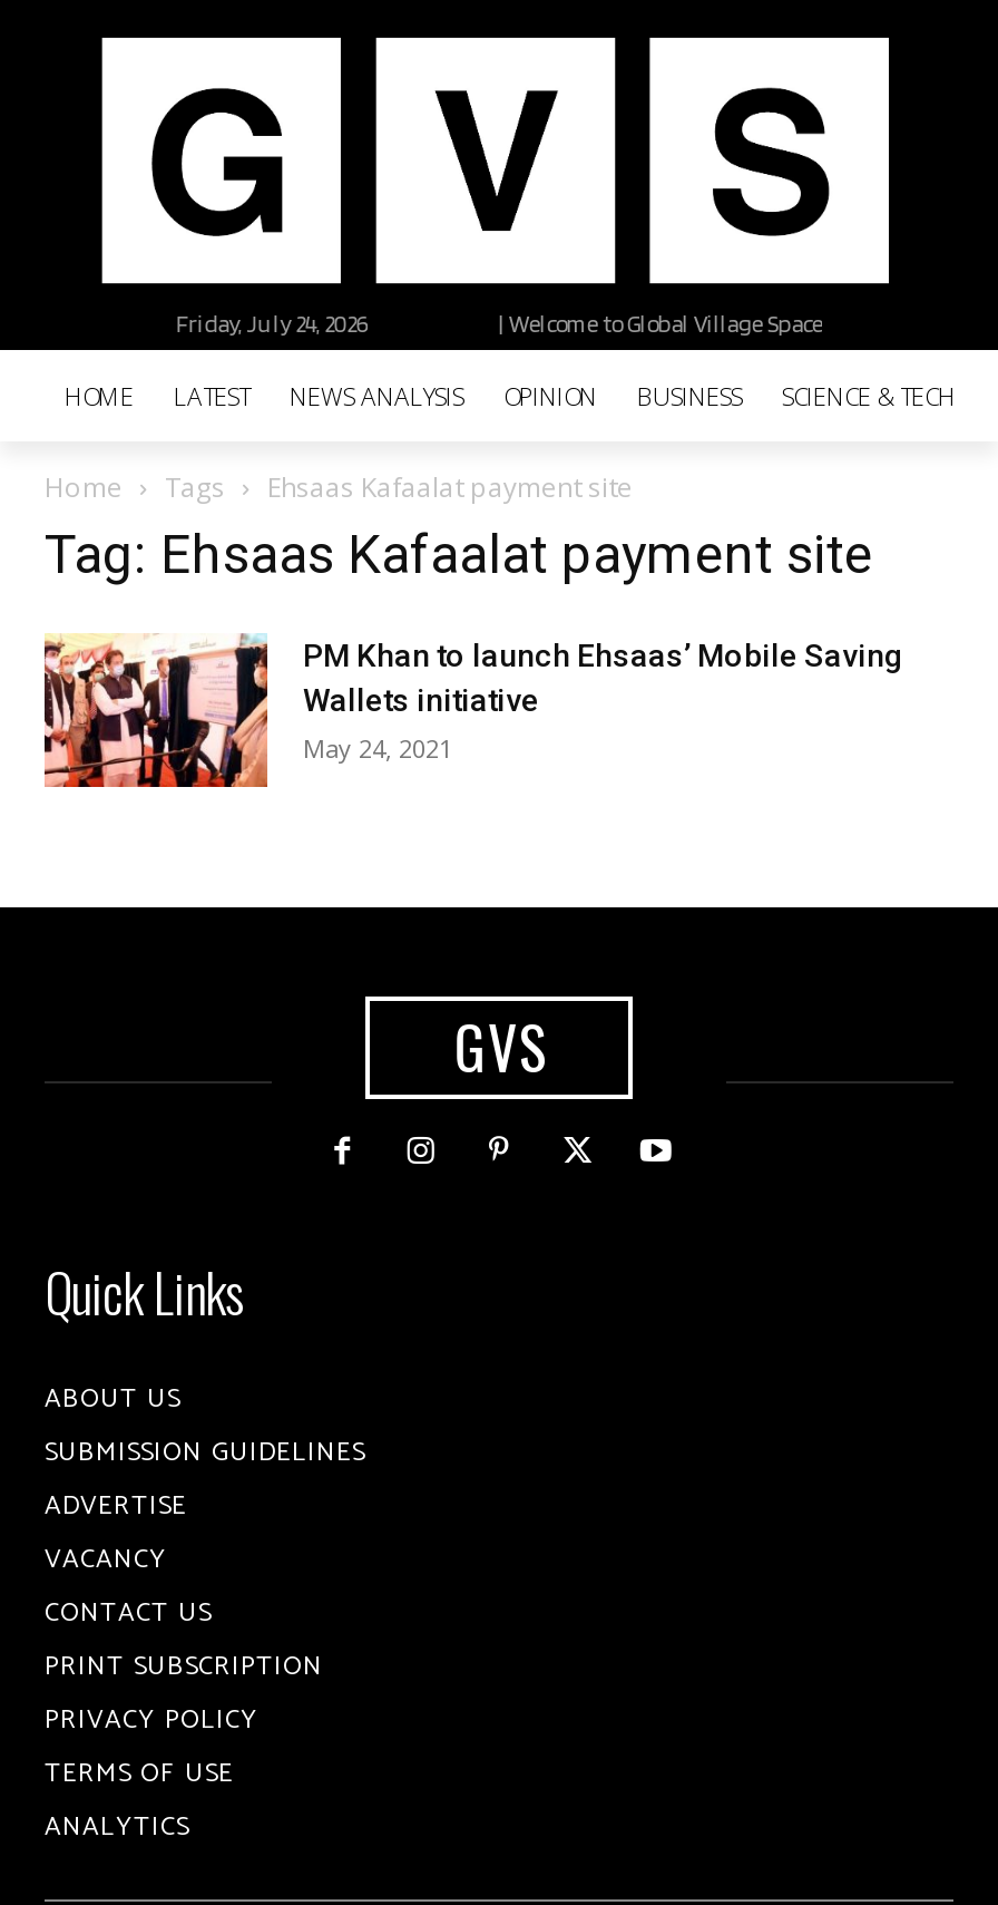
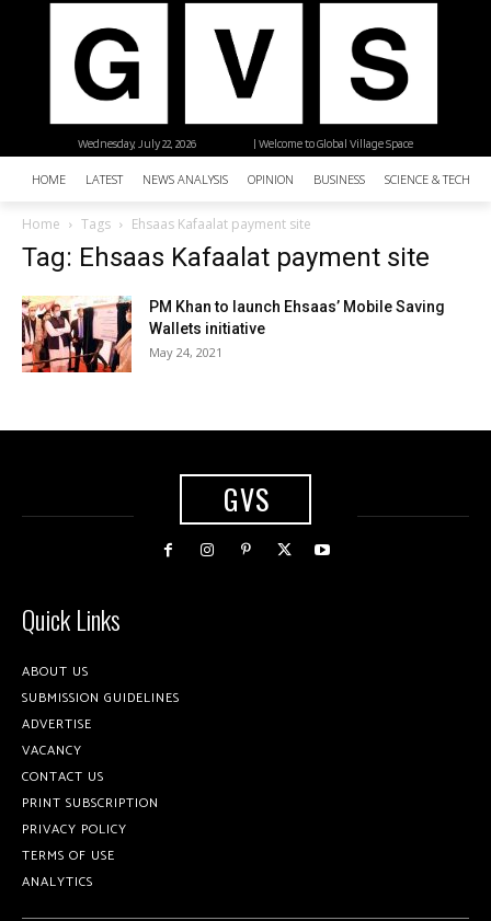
- Friday, July 24, 2026
+ Wednesday, July 22, 2026
